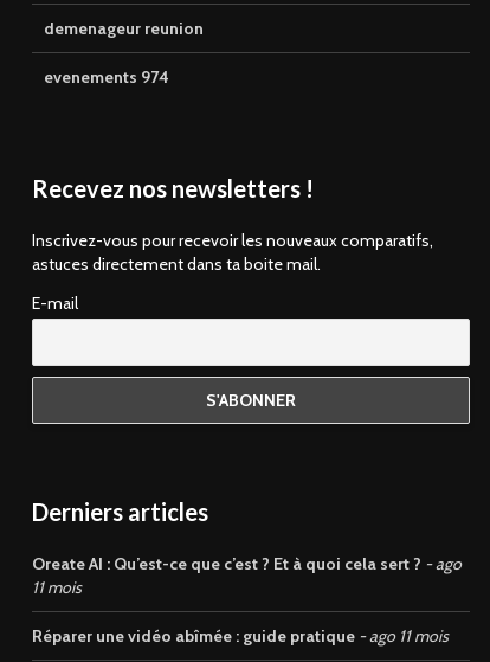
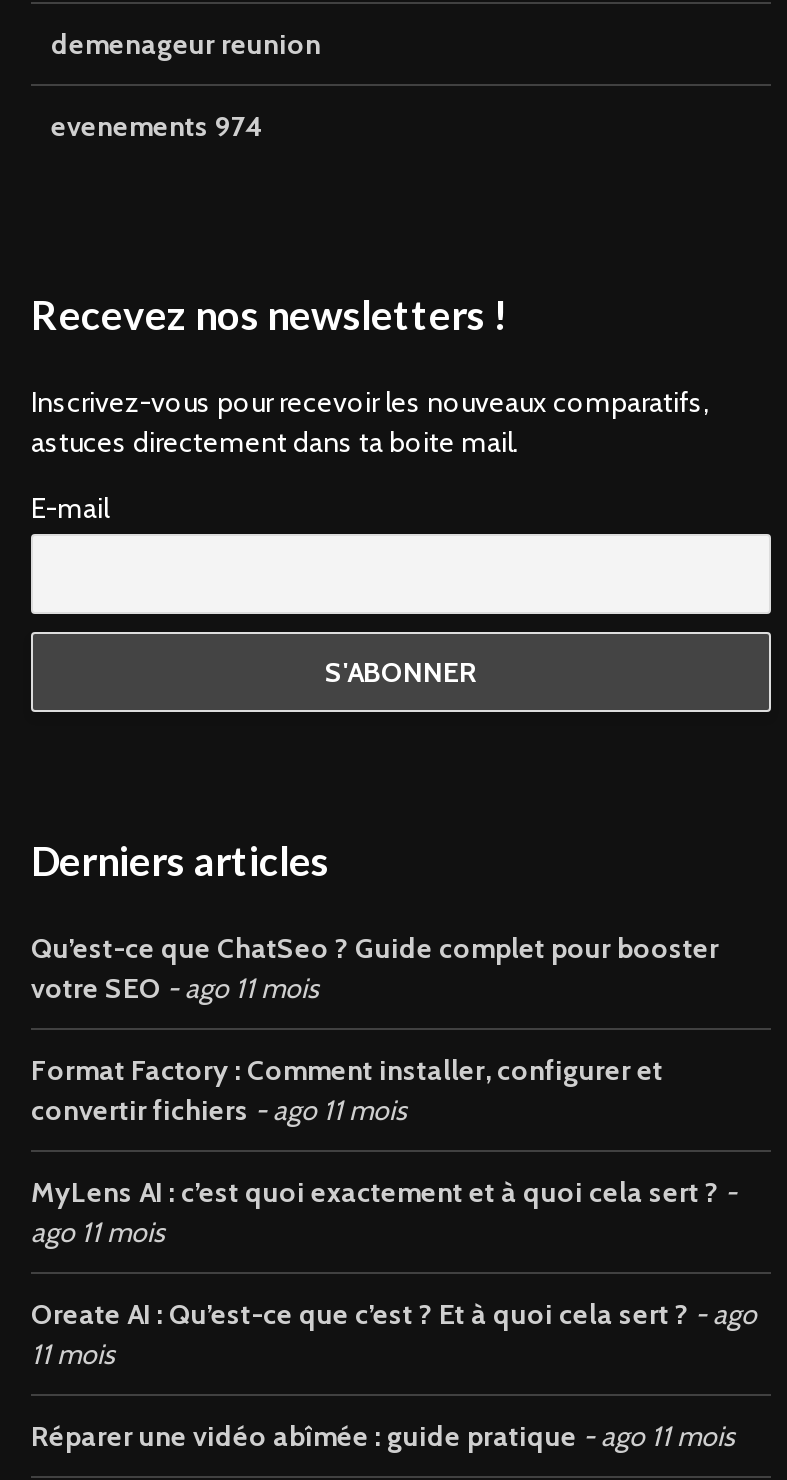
+ Qu’est-ce que ChatSeo ? Guide complet pour booster
+ votre SEO
+ ago 11 mois
+ Format Factory : Comment installer, configurer et
+ convertir fichiers
+ ago 11 mois
+ MyLens AI : c’est quoi exactement et à quoi cela sert ?
+ ago 11 mois
